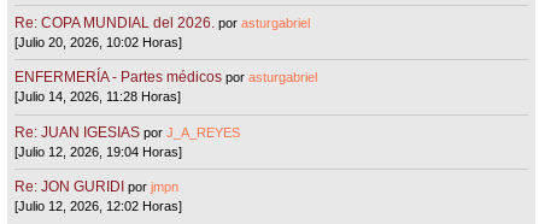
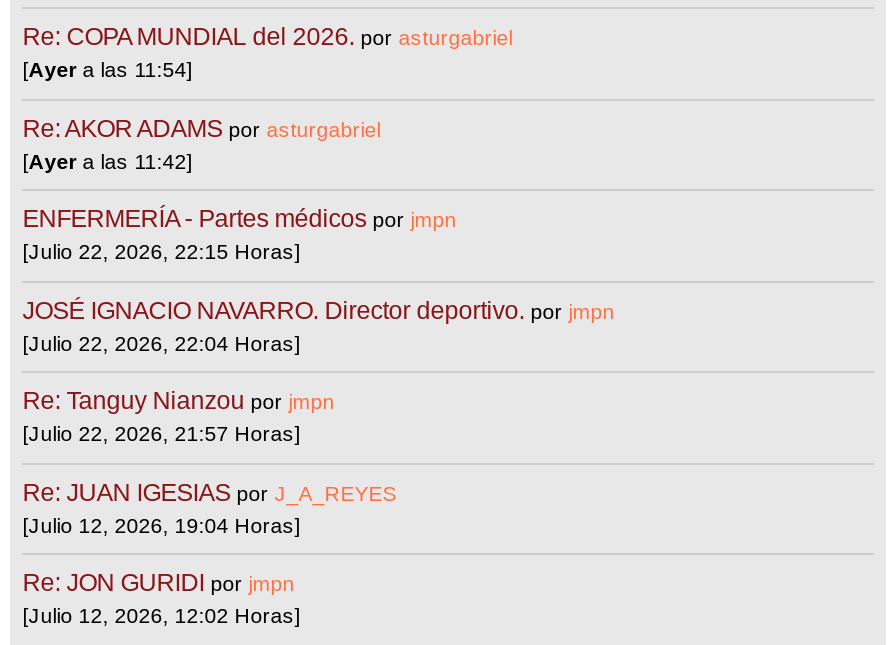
- [Julio 20, 2026, 10:02 Horas]
- ENFERMERÍA - Partes médicos por asturgabriel
- [Julio 14, 2026, 11:28 Horas]
+ [Ayer a las 11:54]
+ Re: AKOR ADAMS por asturgabriel
+ [Ayer a las 11:42]
+ ENFERMERÍA - Partes médicos por jmpn
+ [Julio 22, 2026, 22:15 Horas]
+ JOSÉ IGNACIO NAVARRO. Director deportivo. por jmpn
+ [Julio 22, 2026, 22:04 Horas]
+ Re: Tanguy Nianzou por jmpn
+ [Julio 22, 2026, 21:57 Horas]
